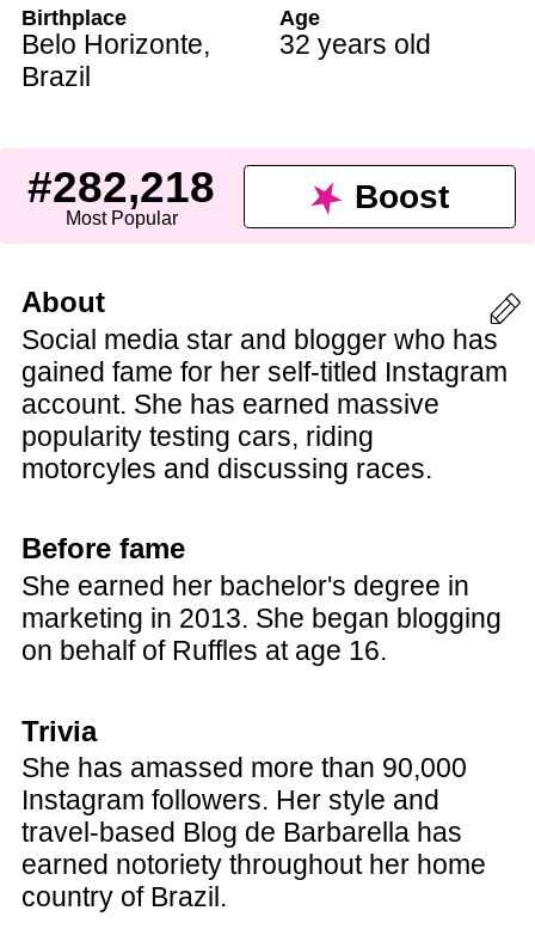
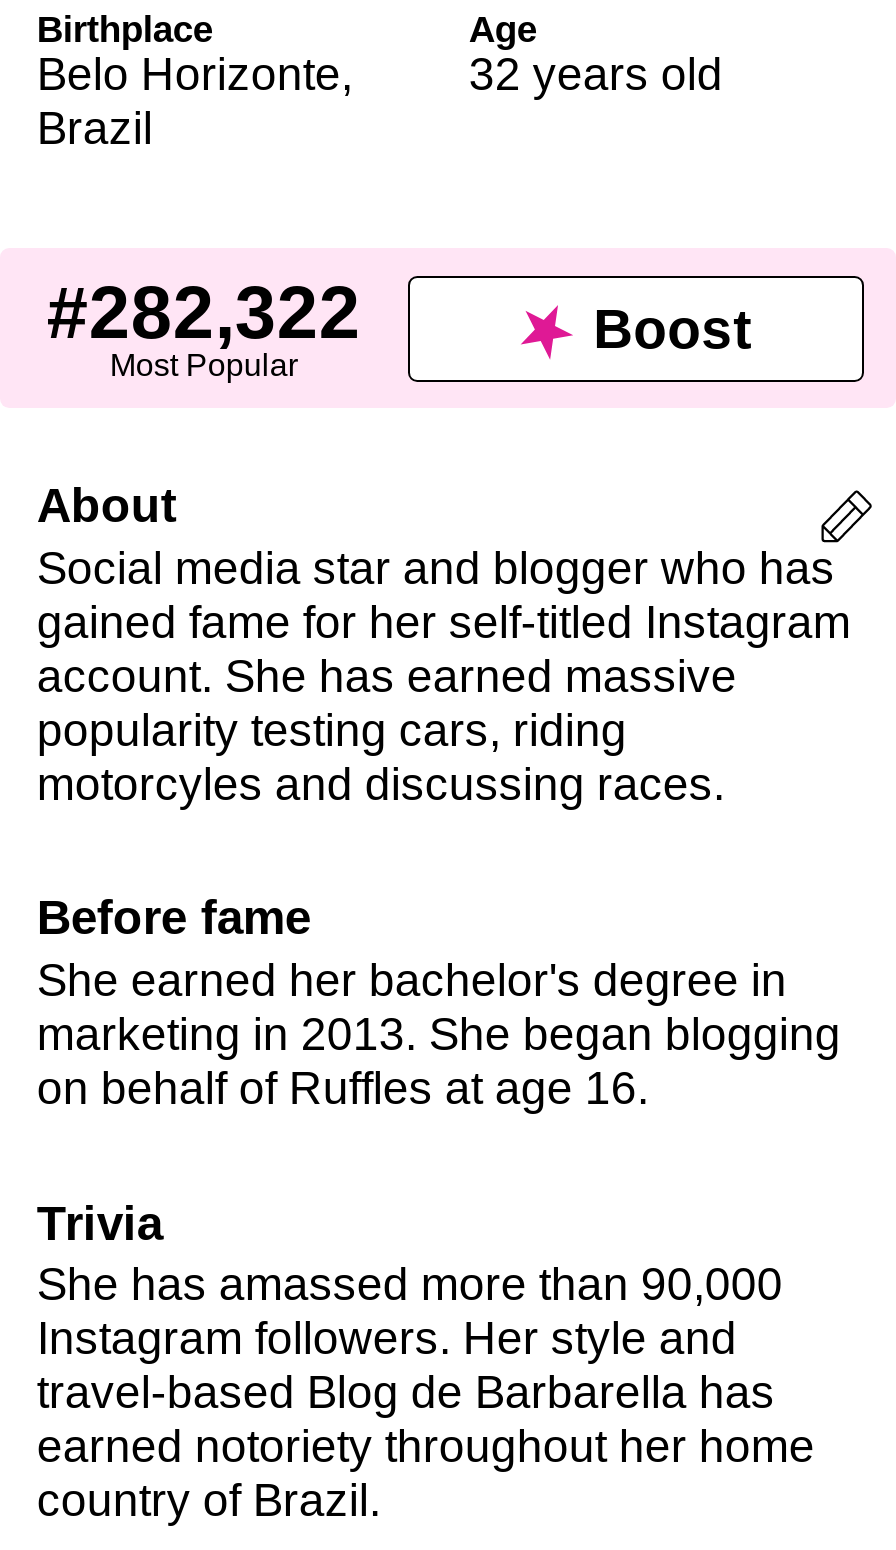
- #282,218
+ #282,322
